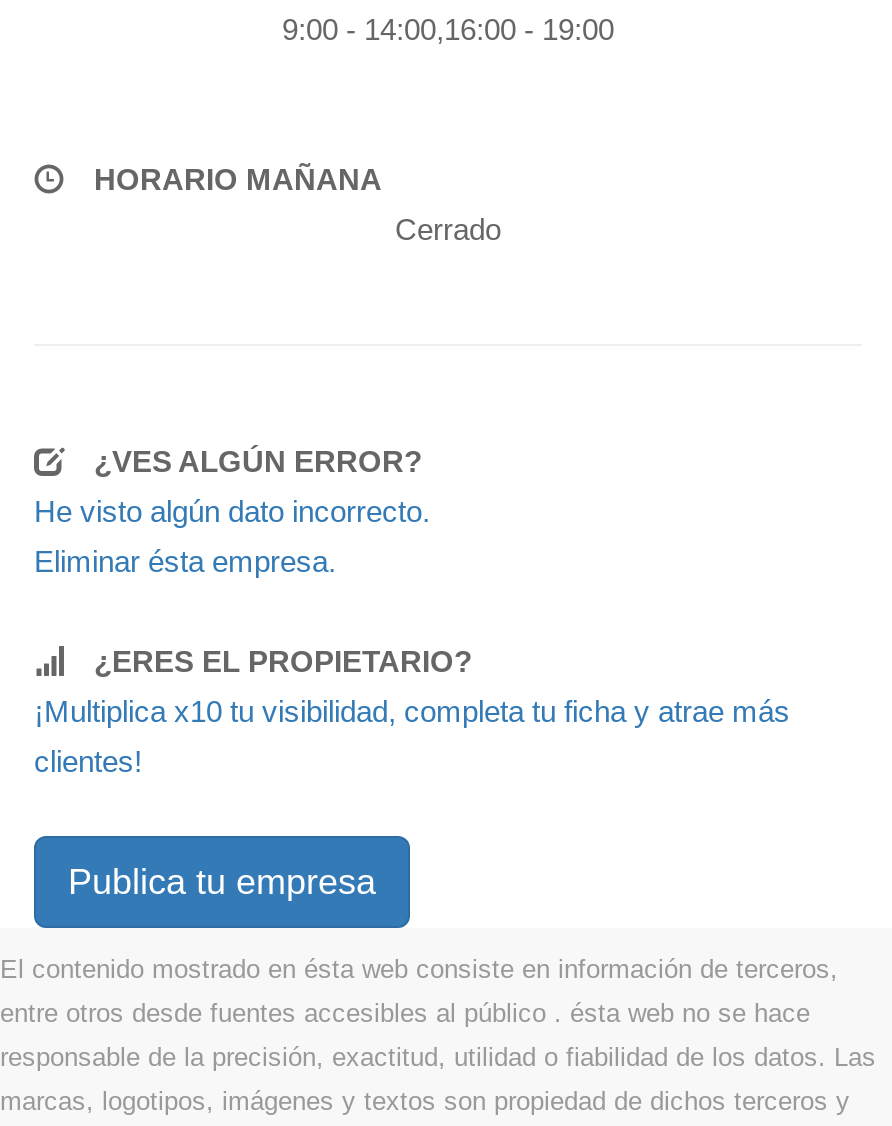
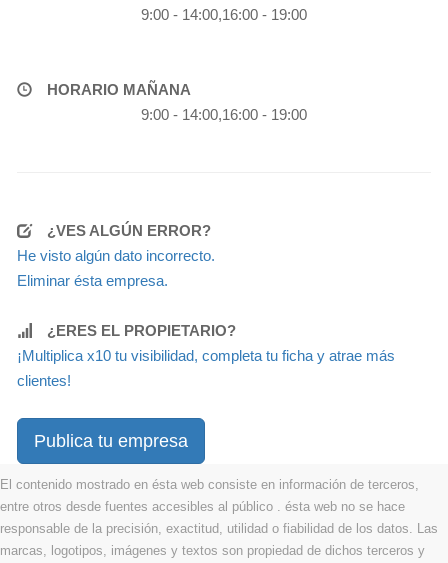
- Cerrado
+ 9:00 - 14:00,16:00 - 19:00
